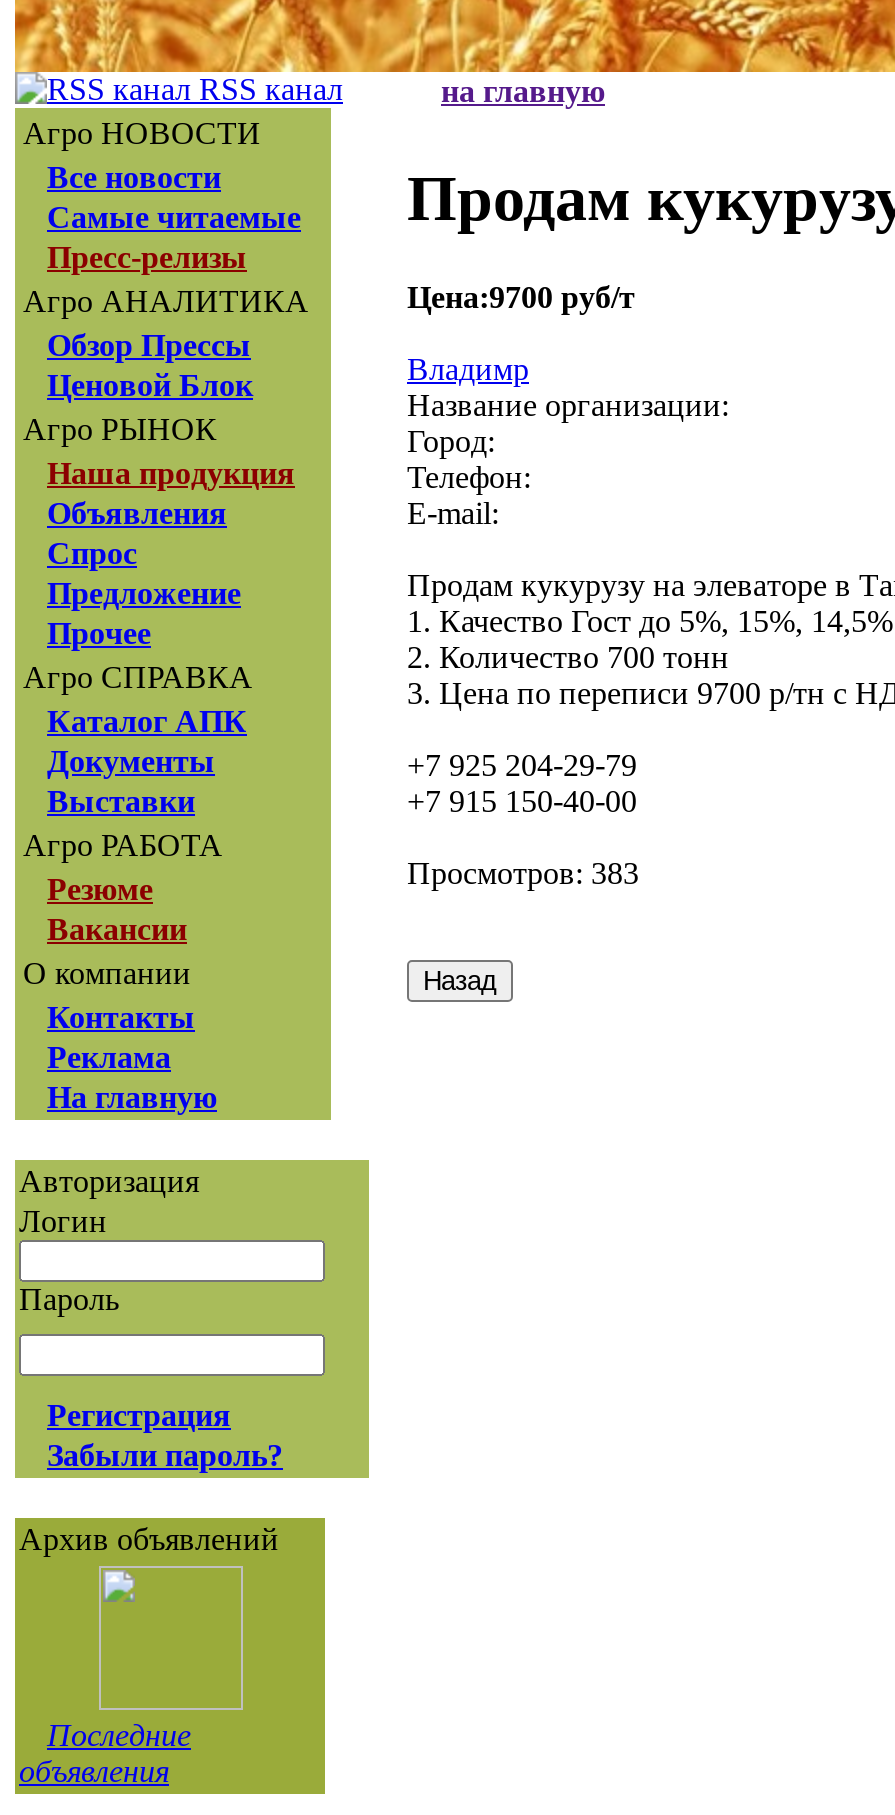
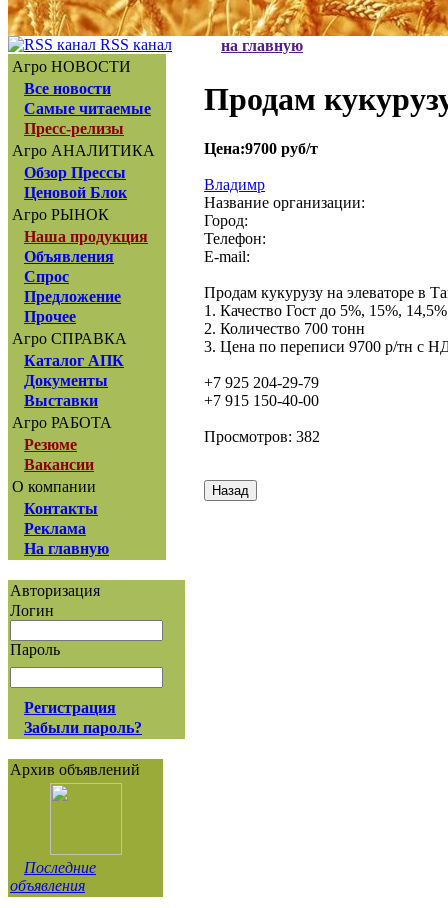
- Просмотров: 383
+ Просмотров: 382
